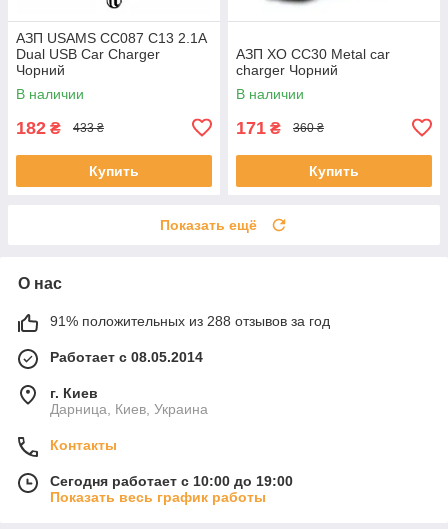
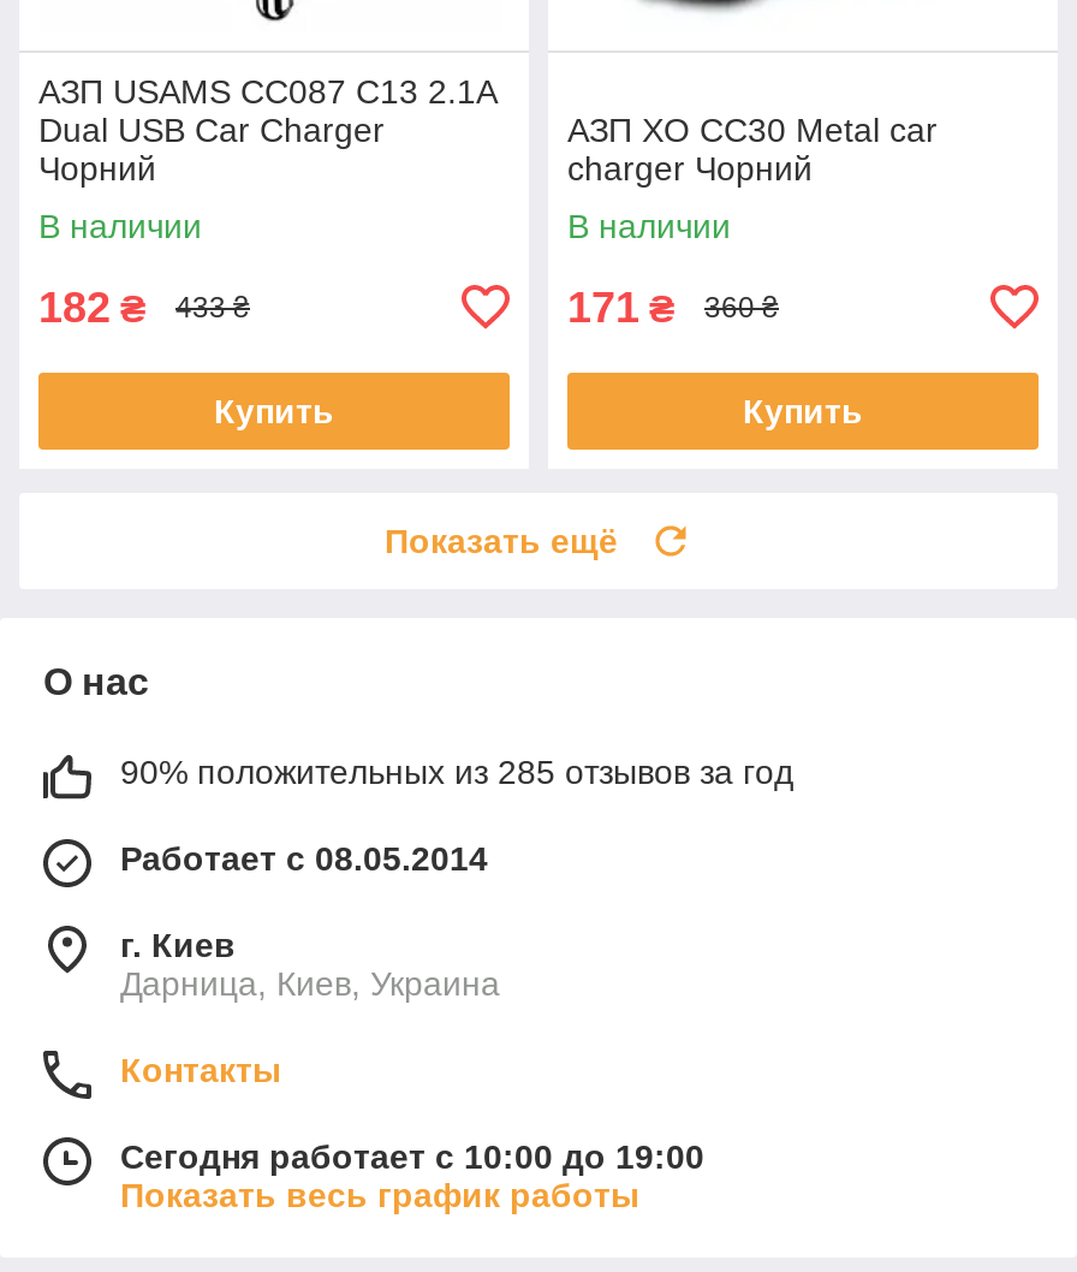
- 91% положительных из 288 отзывов за год
+ 90% положительных из 285 отзывов за год
